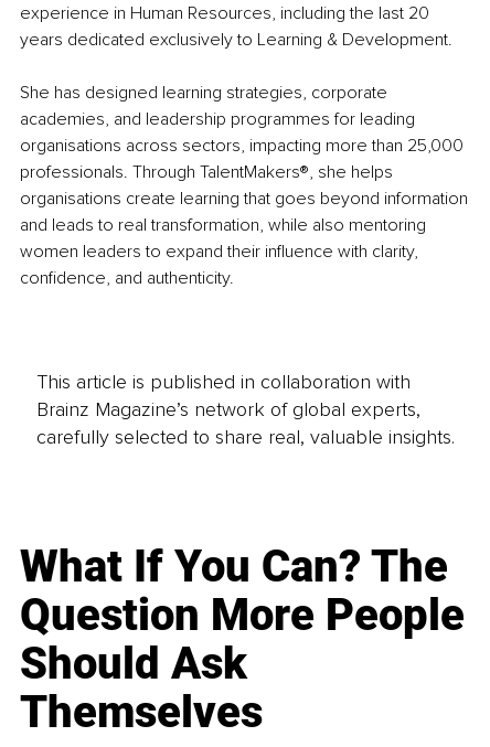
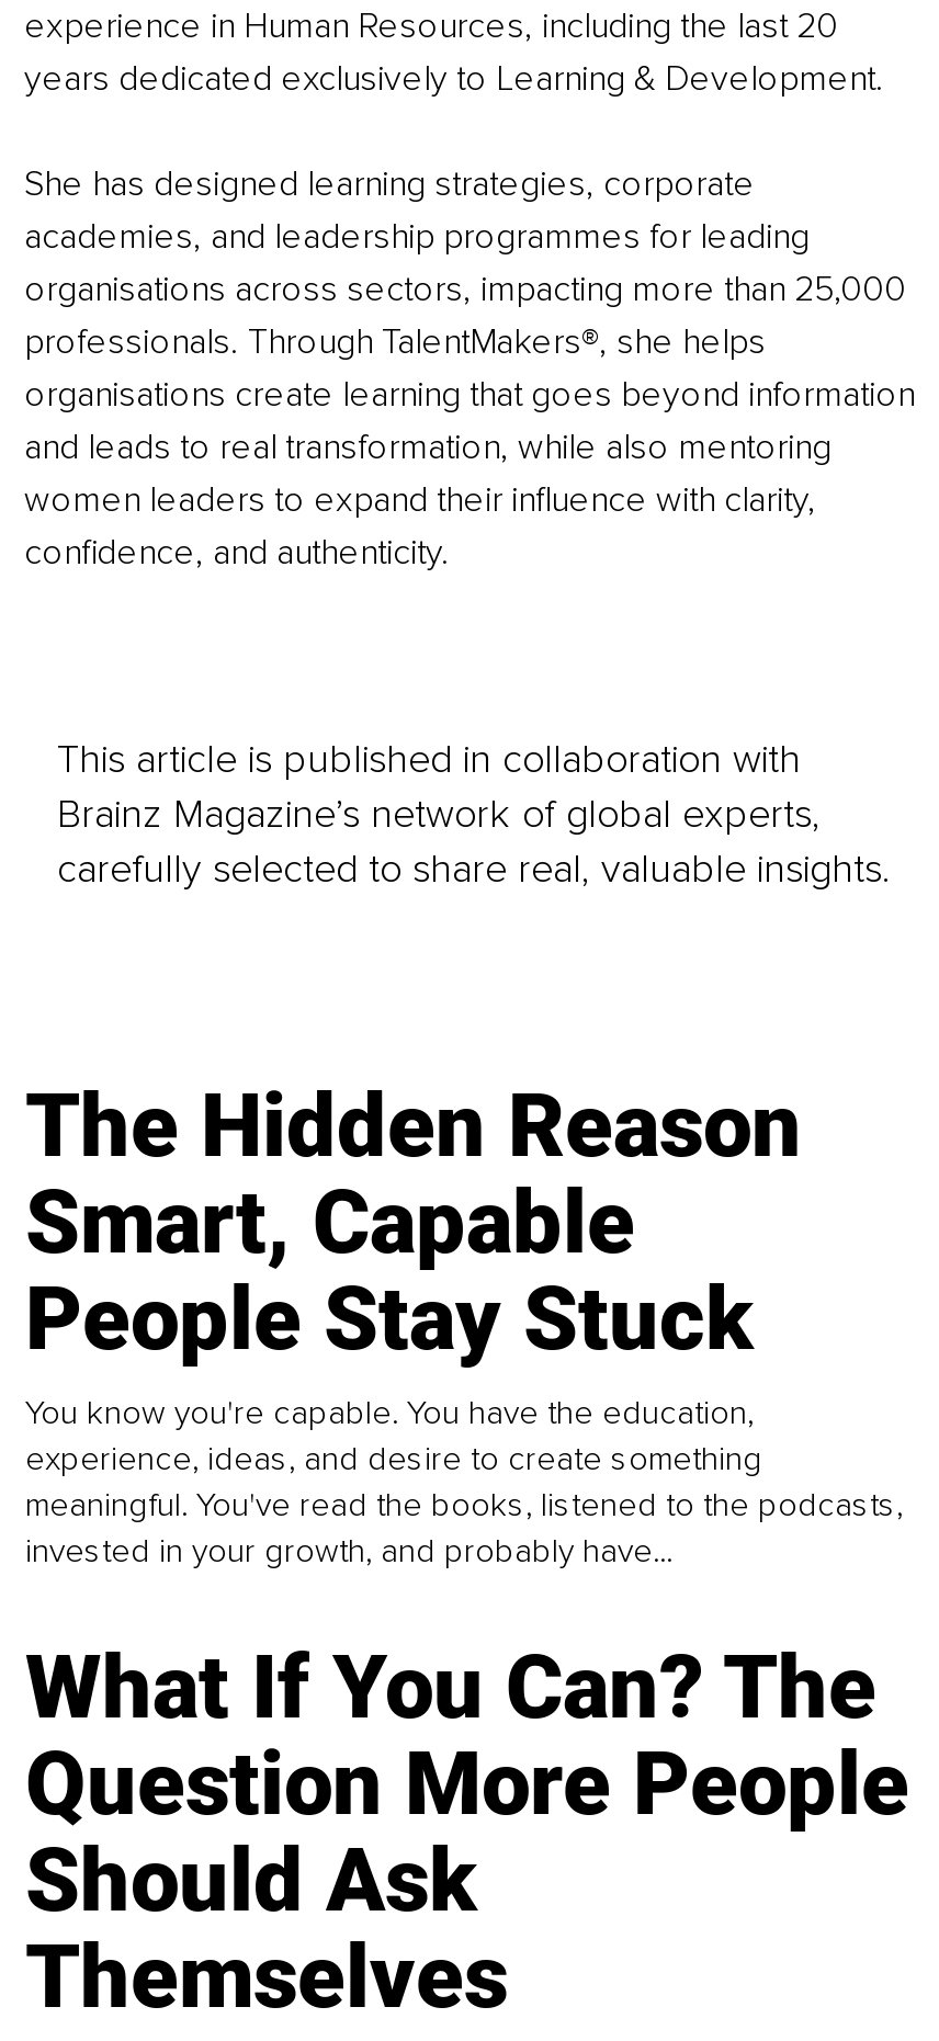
+ The Hidden Reason
+ Smart, Capable
+ People Stay Stuck
+ You know you're capable. You have the education,
+ experience, ideas, and desire to create something
+ meaningful. You've read the books, listened to the podcasts,
+ invested in your growth, and probably have...
